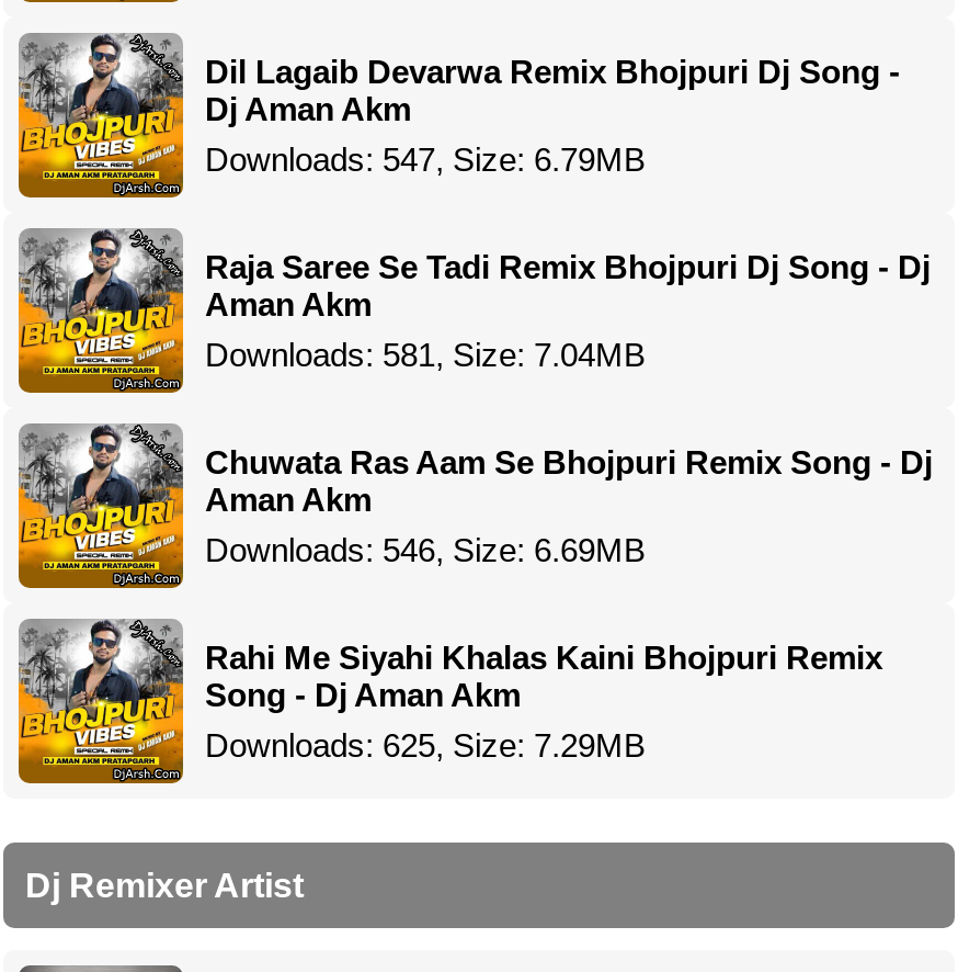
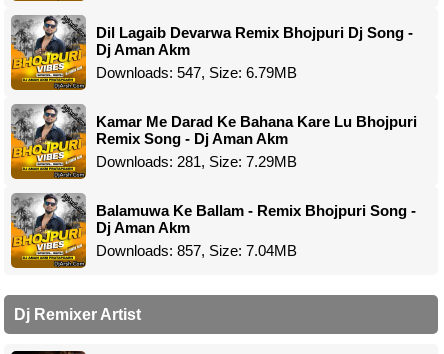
- Raja Saree Se Tadi Remix Bhojpuri Dj Song - Dj
- Aman Akm
- Downloads: 581, Size: 7.04MB
- Chuwata Ras Aam Se Bhojpuri Remix Song - Dj
- Aman Akm
- Downloads: 546, Size: 6.69MB
- Rahi Me Siyahi Khalas Kaini Bhojpuri Remix
- Song - Dj Aman Akm
- Downloads: 625, Size: 7.29MB
+ Kamar Me Darad Ke Bahana Kare Lu Bhojpuri
+ Remix Song - Dj Aman Akm
+ Downloads: 281, Size: 7.29MB
+ Balamuwa Ke Ballam - Remix Bhojpuri Song -
+ Dj Aman Akm
+ Downloads: 857, Size: 7.04MB
